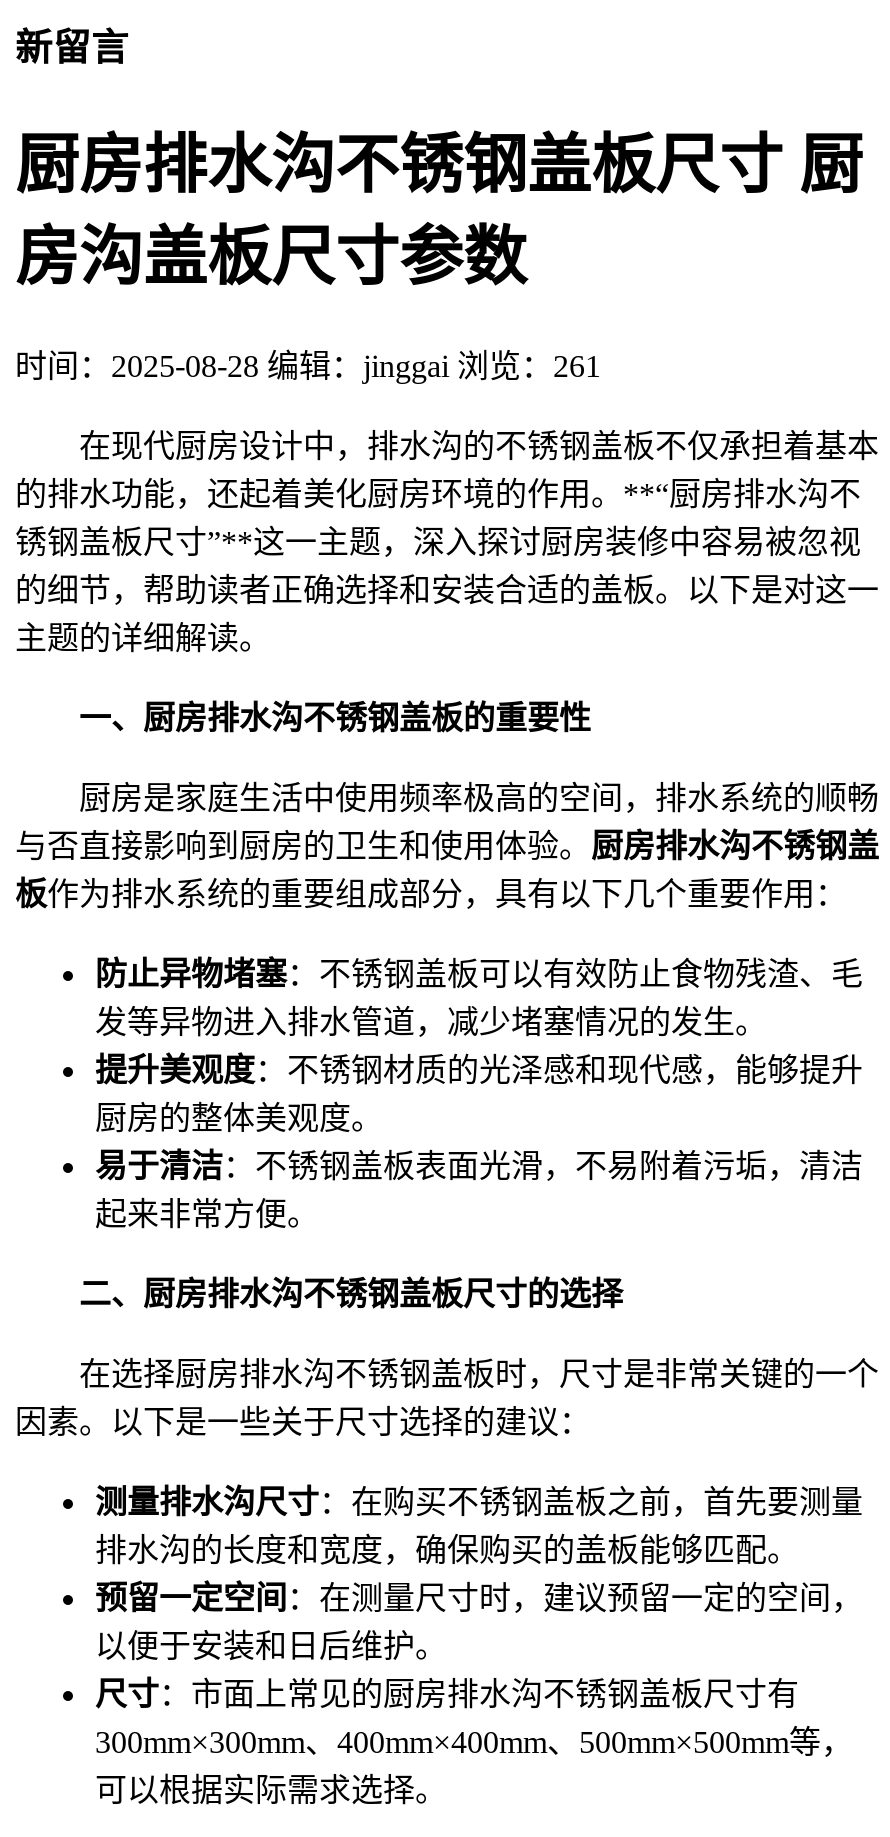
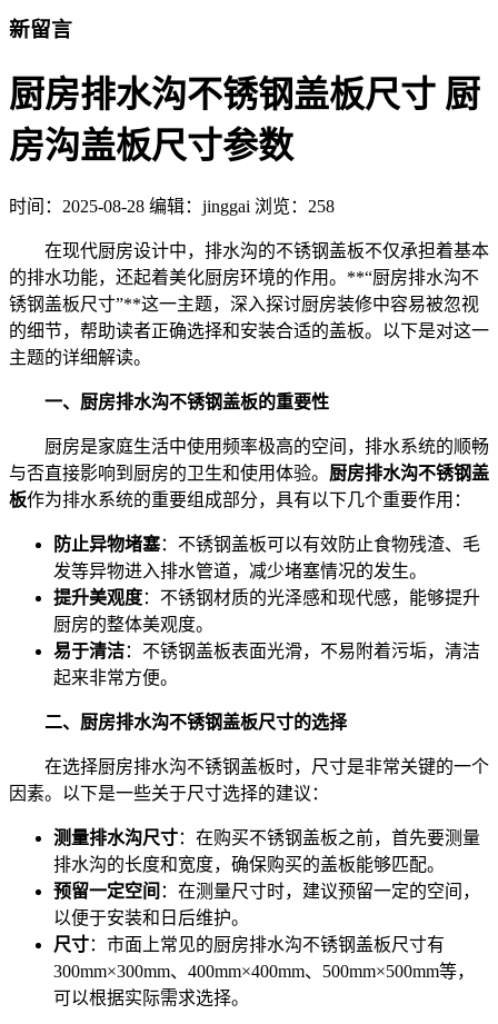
- 时间：2025-08-28 编辑：jinggai 浏览：261
+ 时间：2025-08-28 编辑：jinggai 浏览：258
